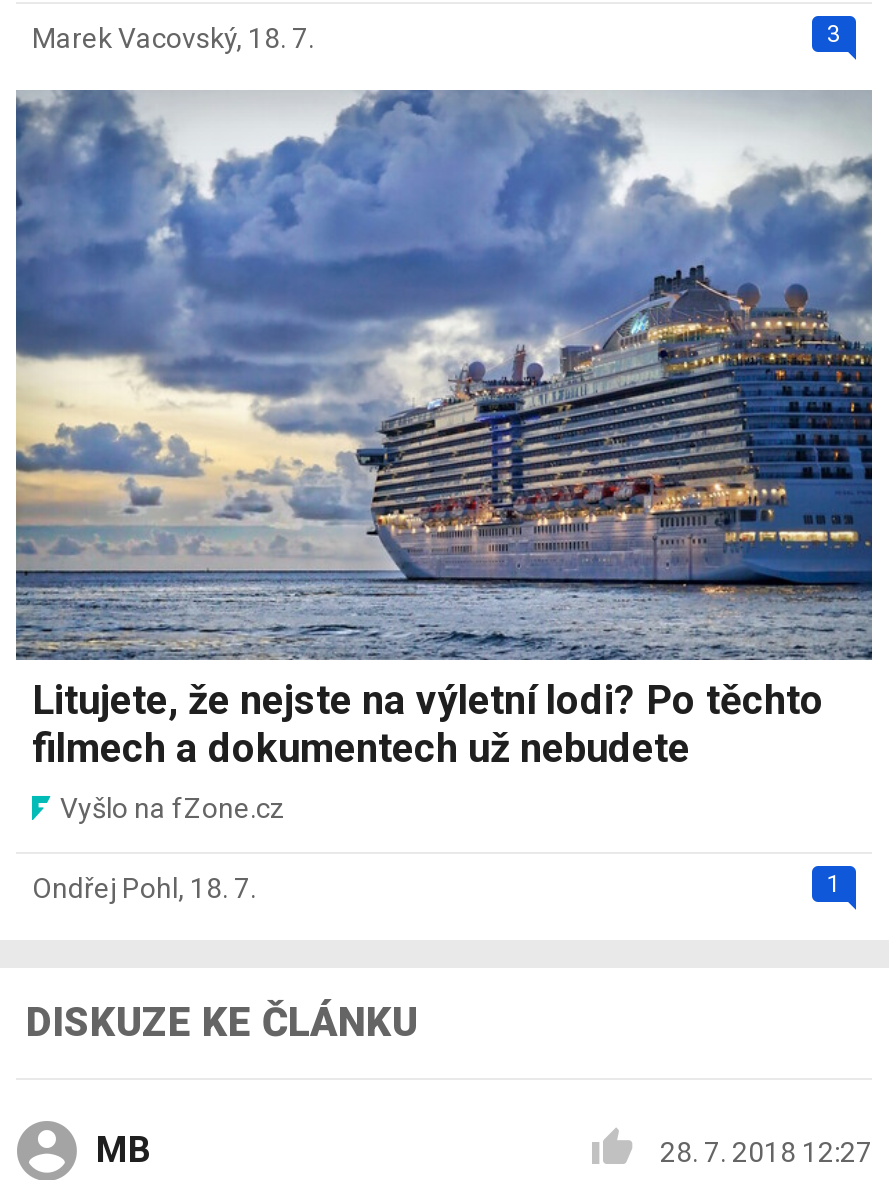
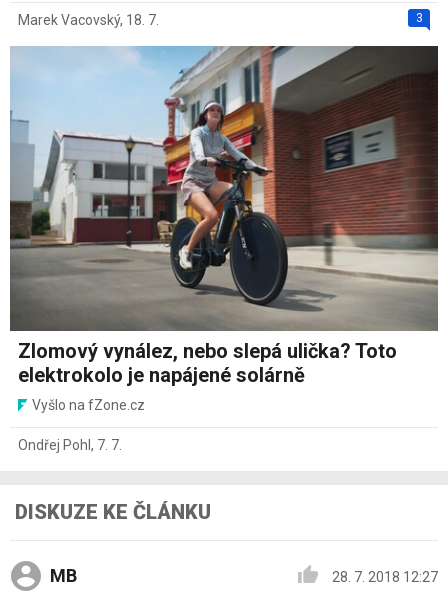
- [image]
- Litujete, že nejste na výletní lodi? Po těchto
- filmech a dokumentech už nebudete
+ [image]
+ Zlomový vynález, nebo slepá ulička? Toto
+ elektrokolo je napájené solárně

- 1
- Ondřej Pohl, 18. 7.
+ Ondřej Pohl, 7. 7.
